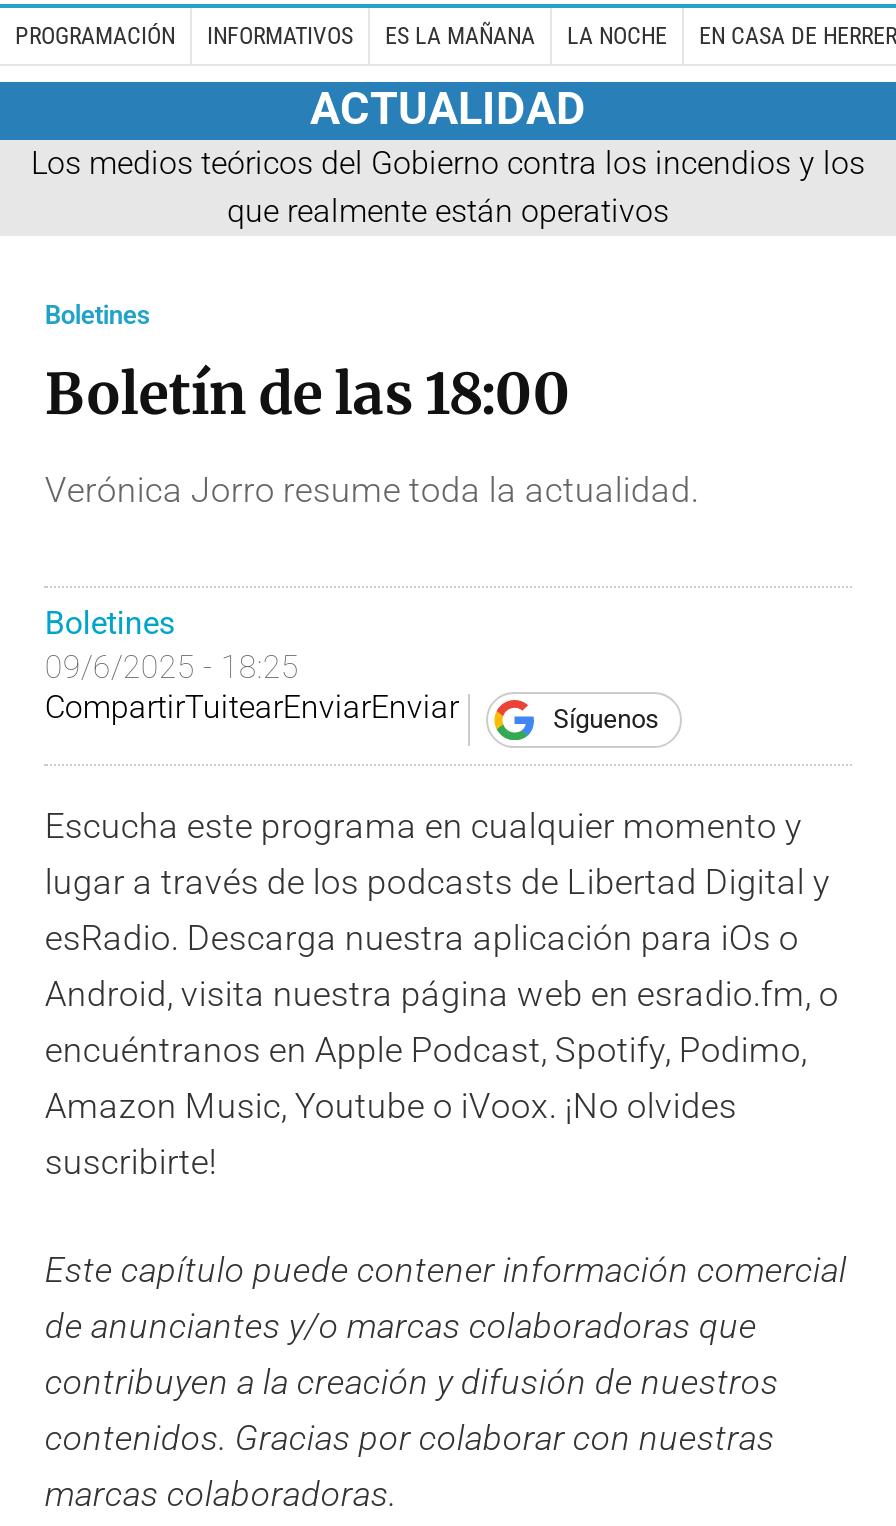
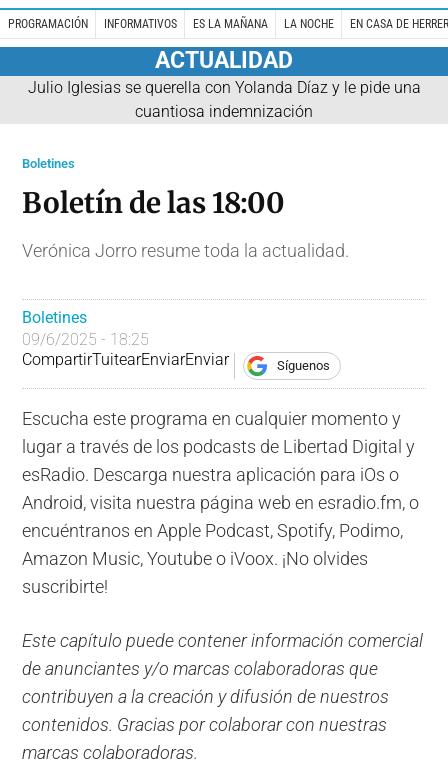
- Los medios teóricos del Gobierno contra los incendios y los
- que realmente están operativos
+ Julio Iglesias se querella con Yolanda Díaz y le pide una
+ cuantiosa indemnización
